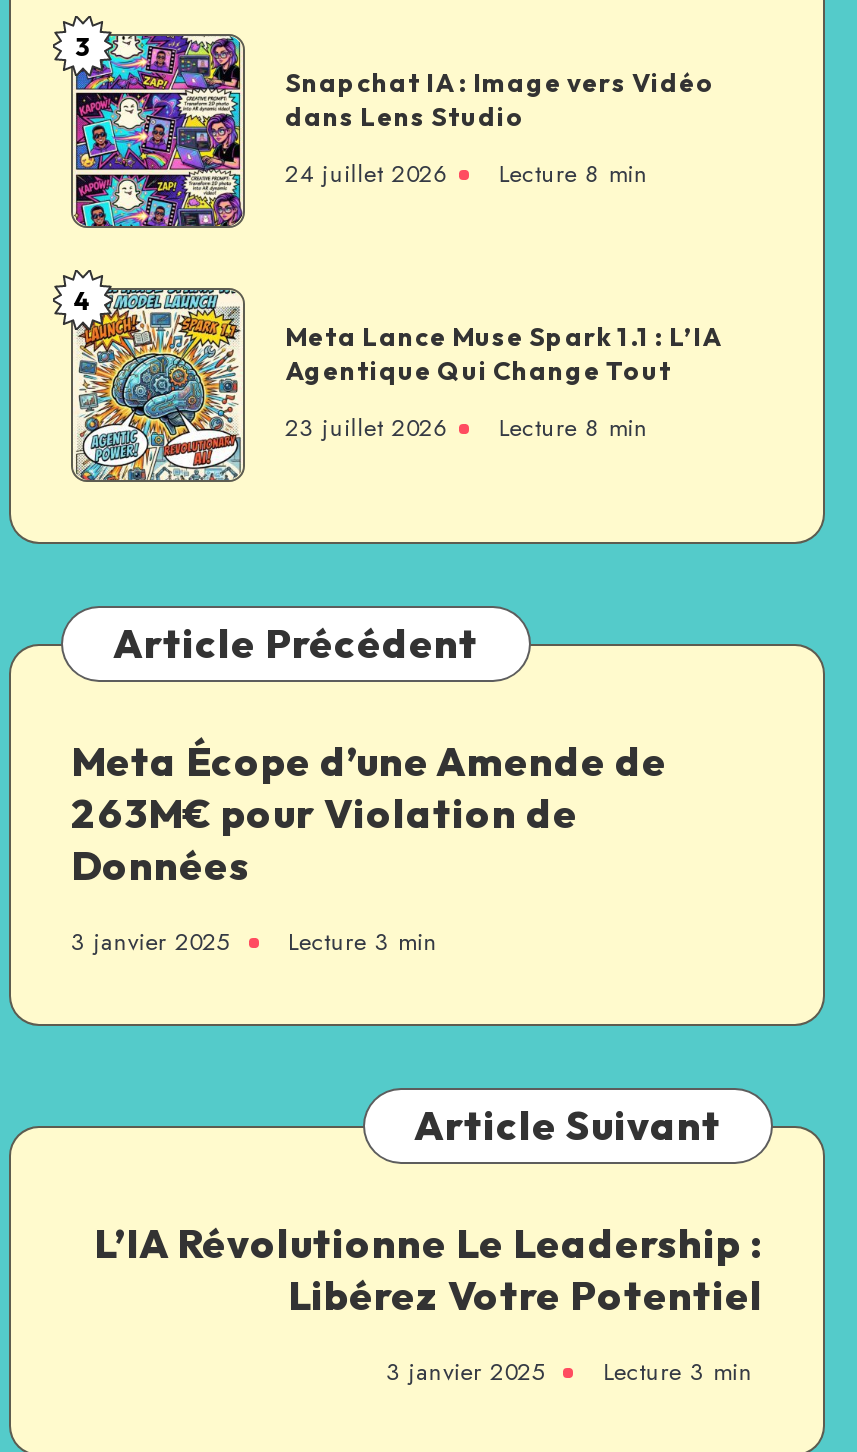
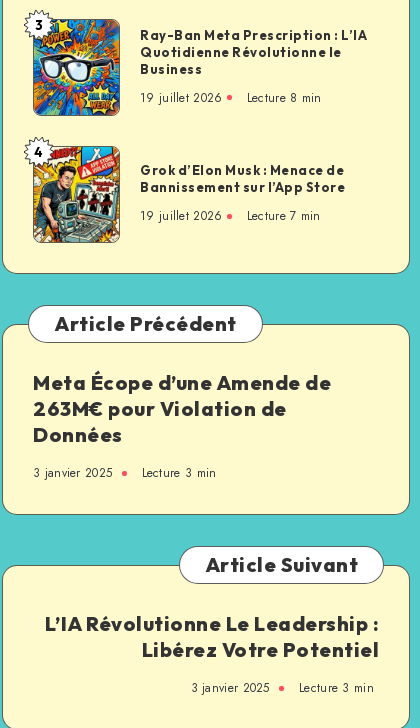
- [image]
- Snapchat IA : Image vers Vidéo
- dans Lens Studio
+ [image]
+ Ray-Ban Meta Prescription : L’IA
+ Quotidienne Révolutionne le
+ Business

- 24 juillet 2026 Lecture 8 min
+ 19 juillet 2026 Lecture 8 min

- [image]
- Meta Lance Muse Spark 1.1 : L’IA
- Agentique Qui Change Tout
+ [image]
+ Grok d’Elon Musk : Menace de
+ Bannissement sur l’App Store

- 23 juillet 2026
- Lecture 8 min
+ 19 juillet 2026
+ Lecture 7 min
